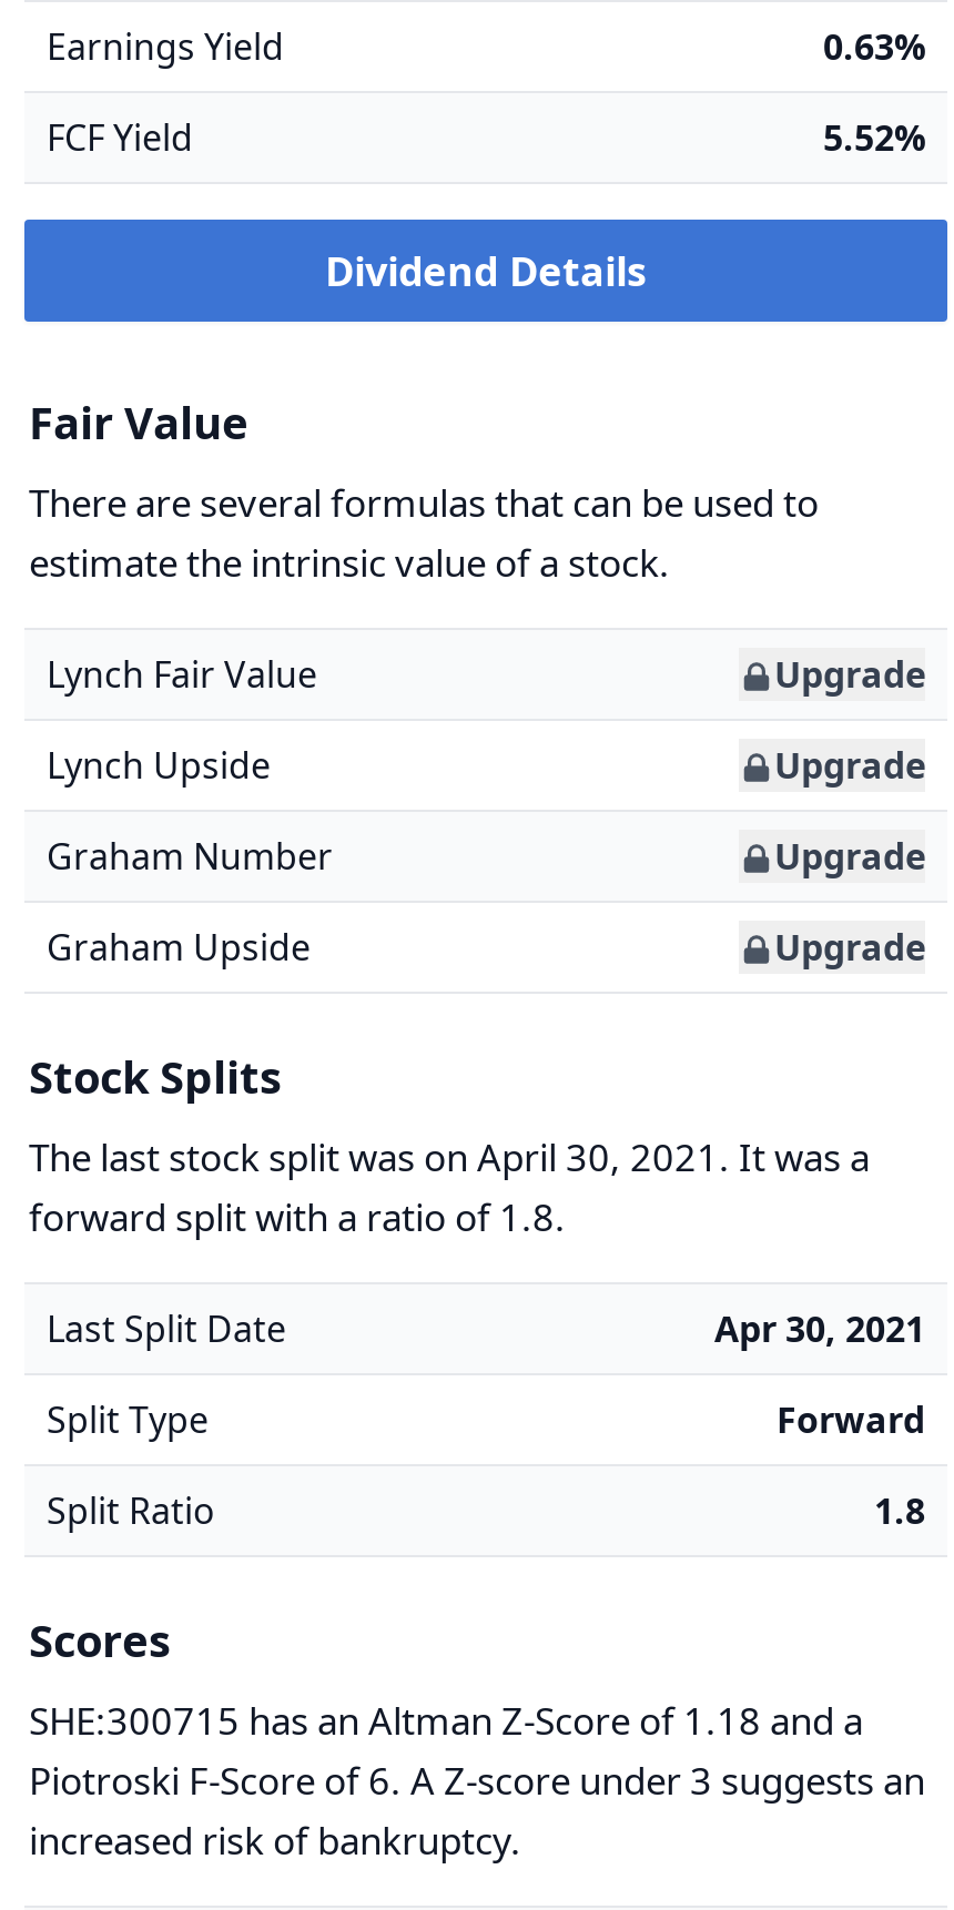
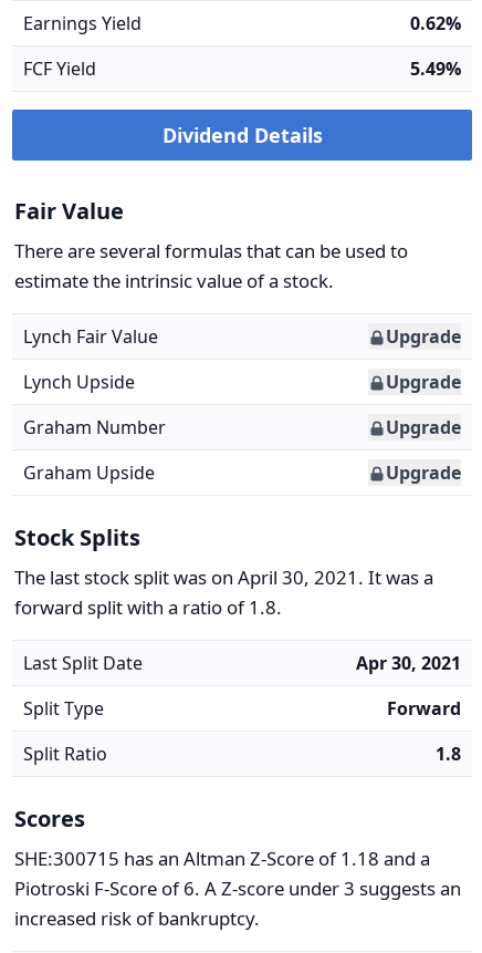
- 0.63%
+ 0.62%

- 5.52%
+ 5.49%
